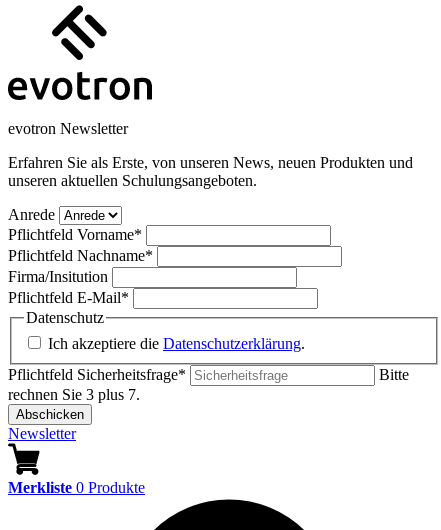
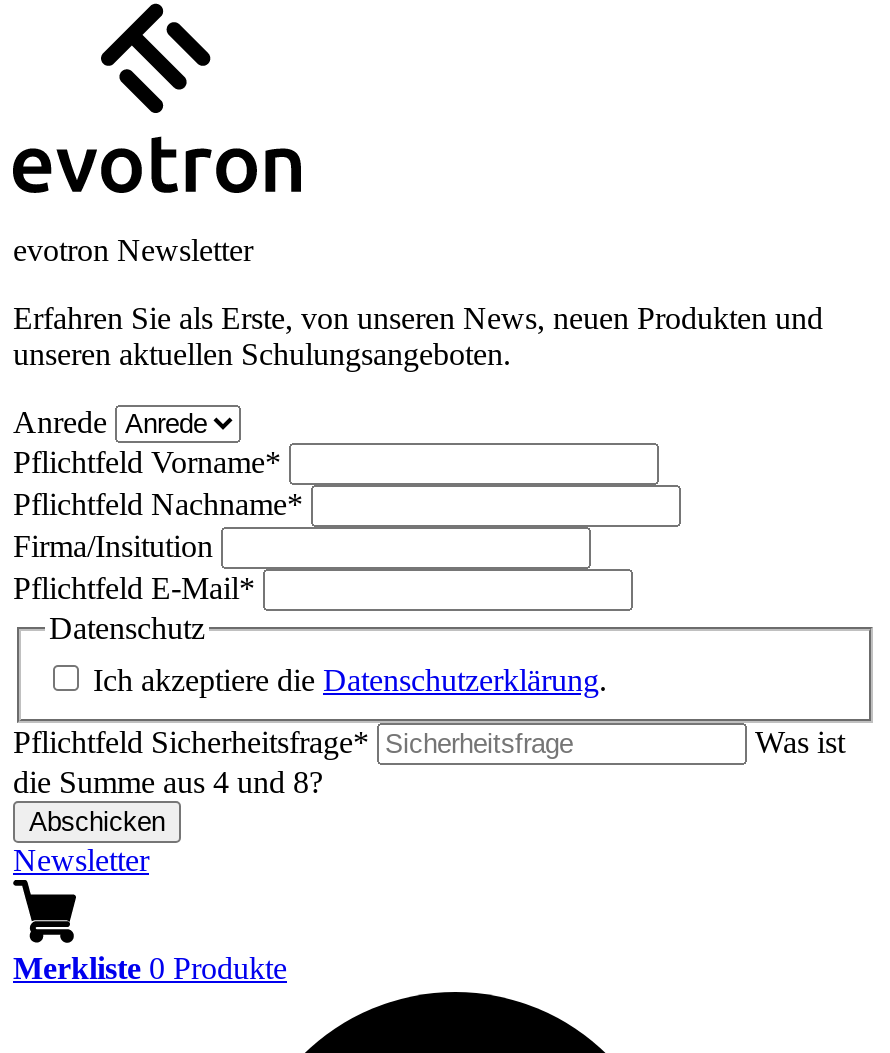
- Bitte
- rechnen Sie 3 plus 7.
+ Was ist
+ die Summe aus 4 und 8?
